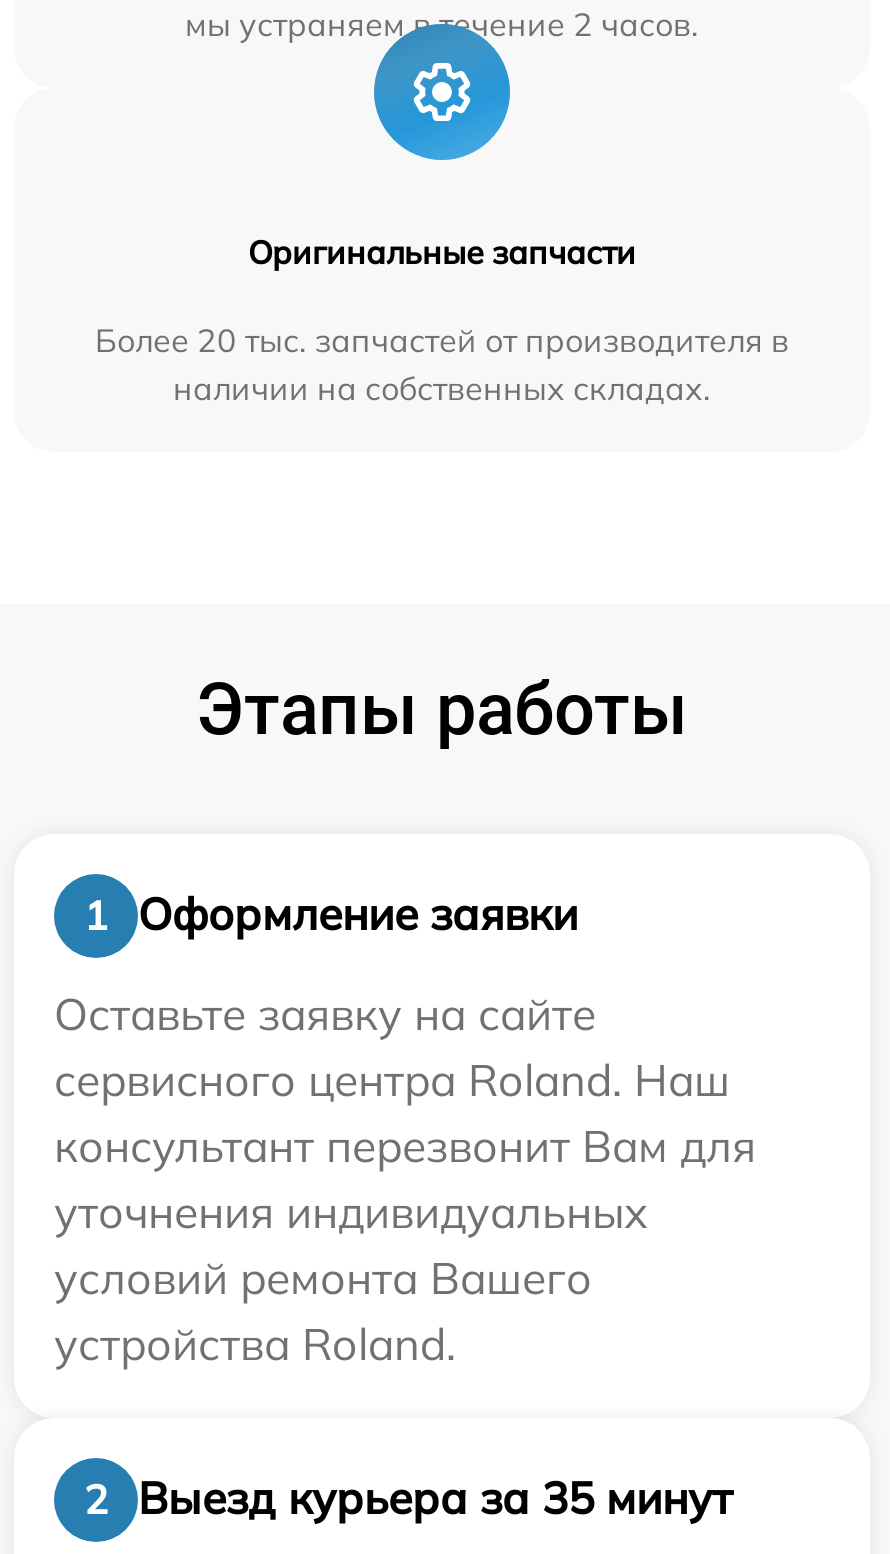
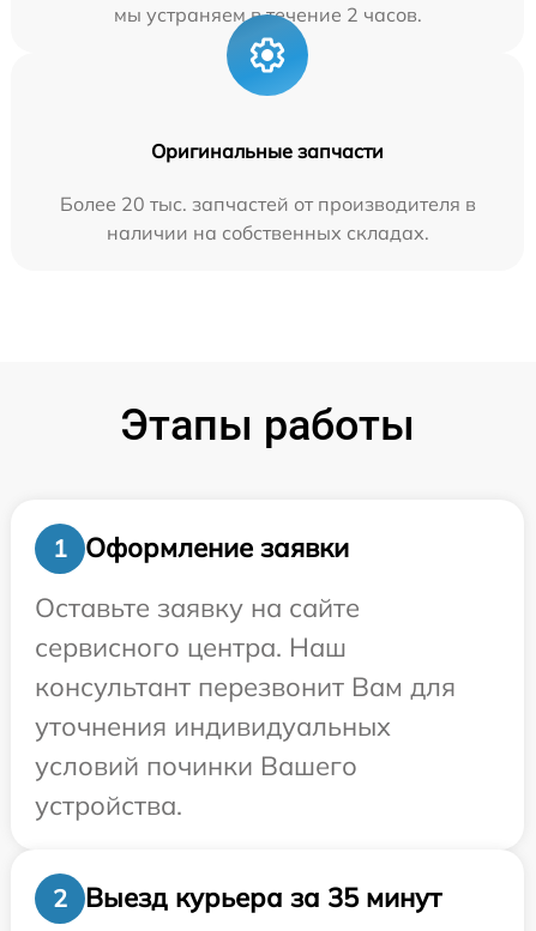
- сервисного центра Roland. Наш
+ сервисного центра. Наш

- условий ремонта Вашего
- устройства Roland.
+ условий починки Вашего
+ устройства.
